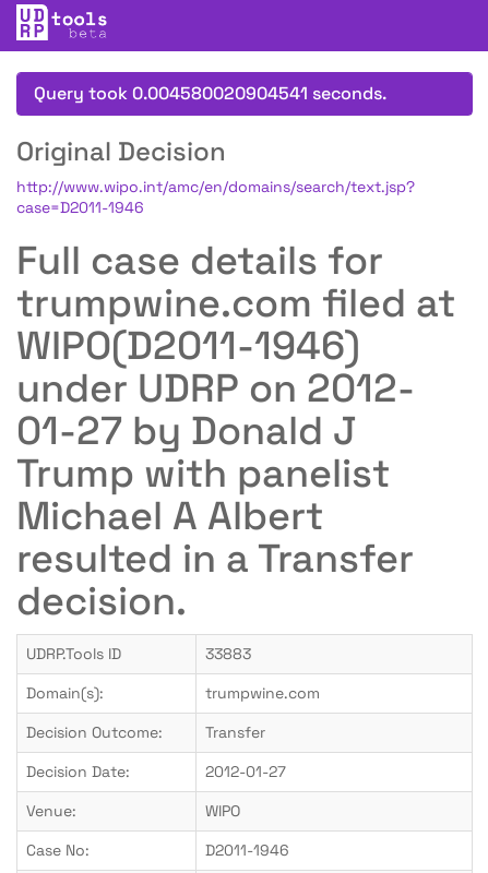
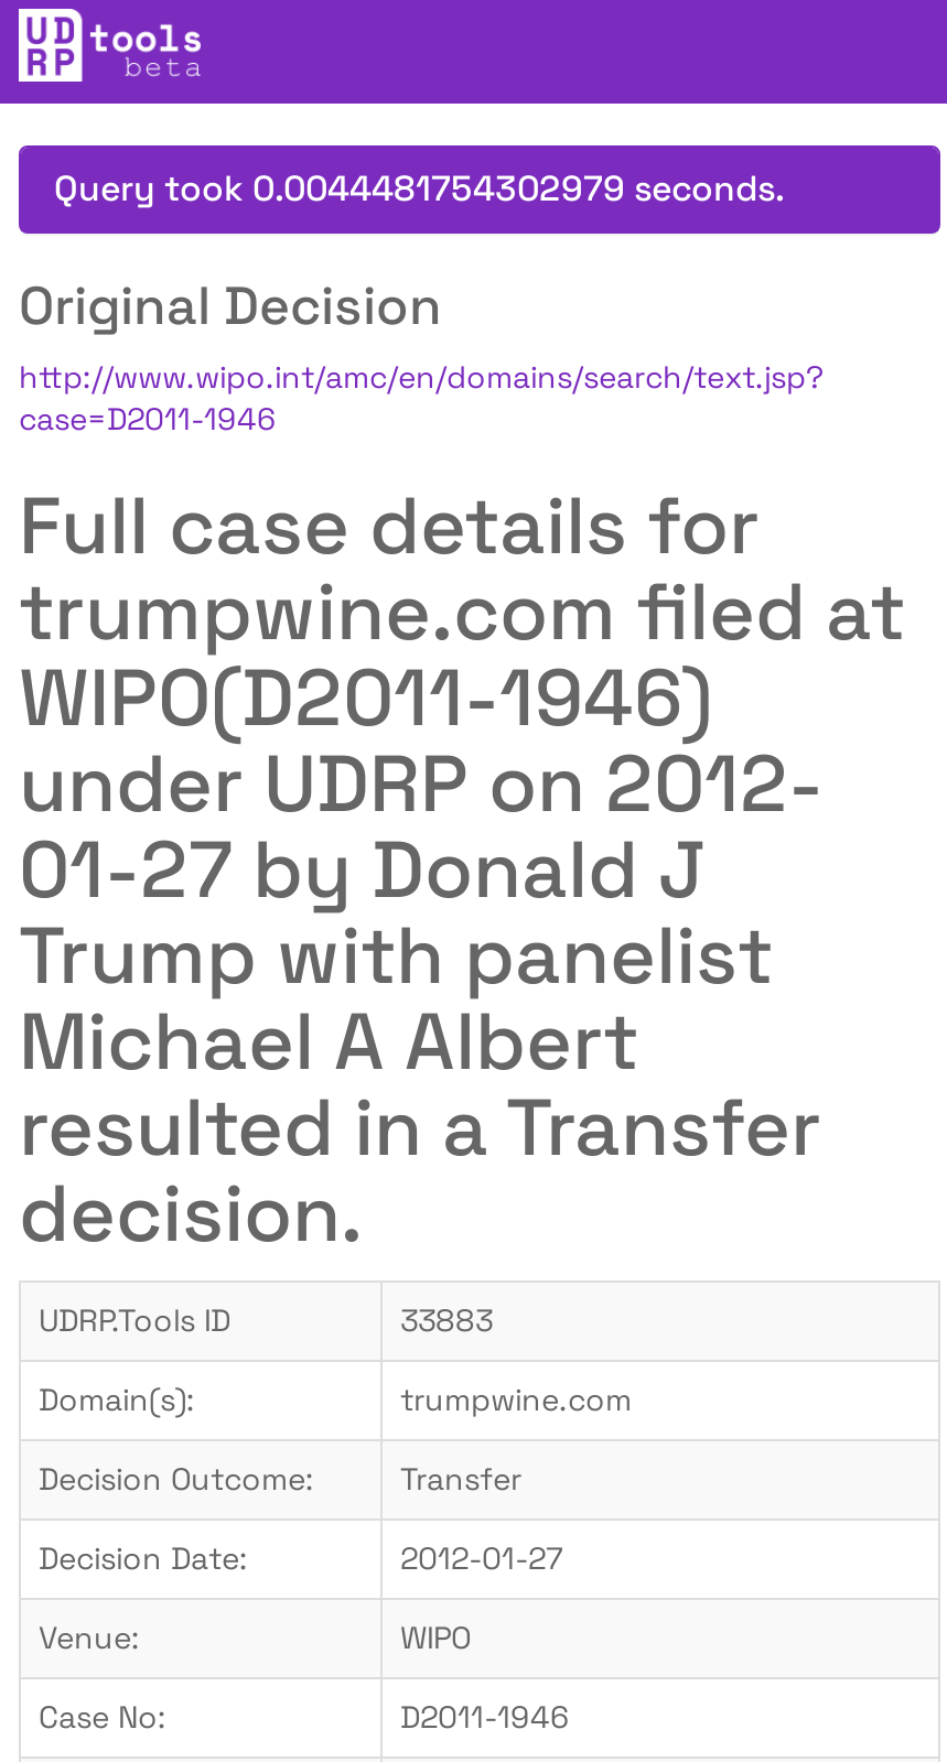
- Query took 0.004580020904541 seconds.
+ Query took 0.0044481754302979 seconds.
